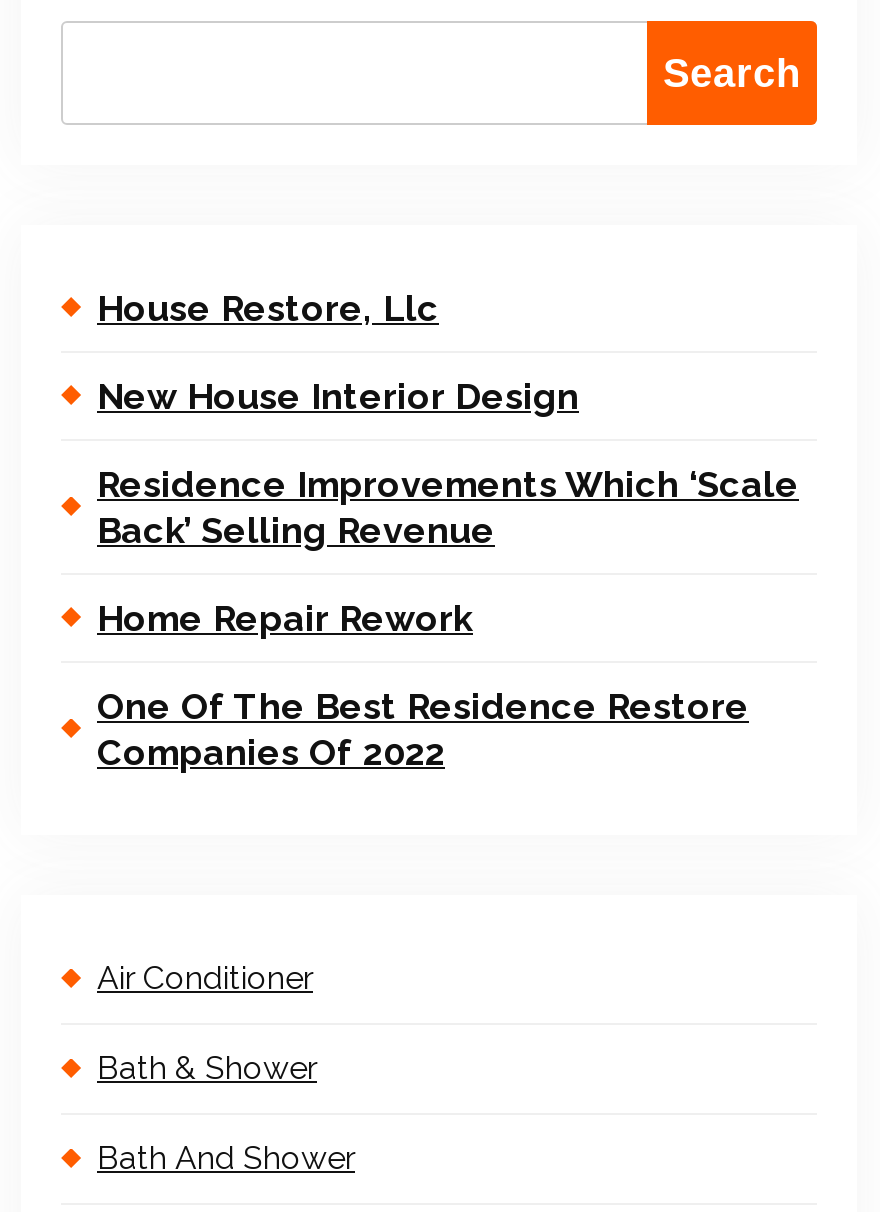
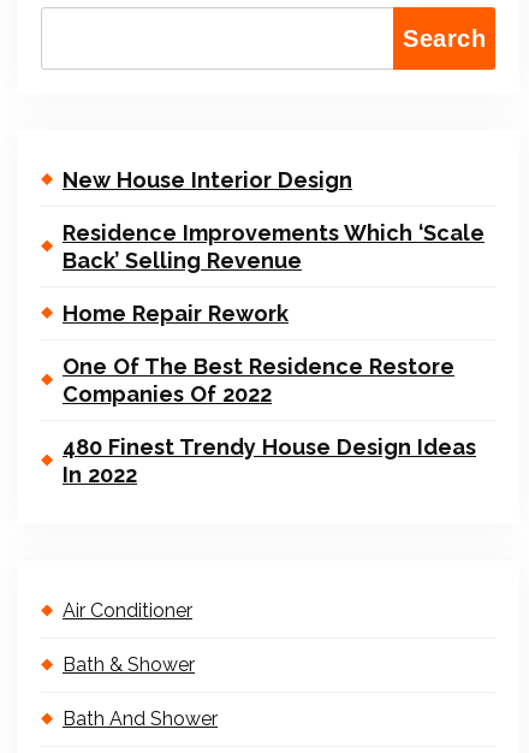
- House Restore, Llc

moved up: New House Interior Design | Residence Improvements Which ‘Scale | Back’ Selling Revenue | Home Repair Rework | One Of The Best Residence Restore | Companies Of 2022

+ 480 Finest Trendy House Design Ideas
+ In 2022
